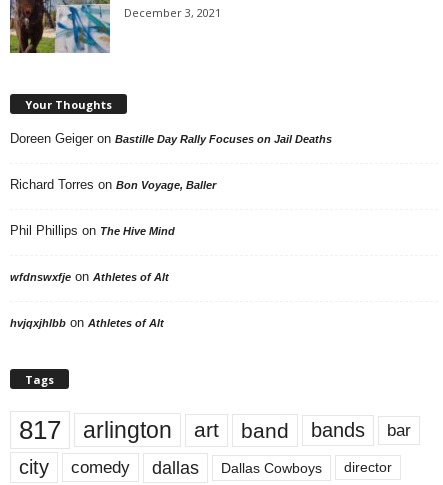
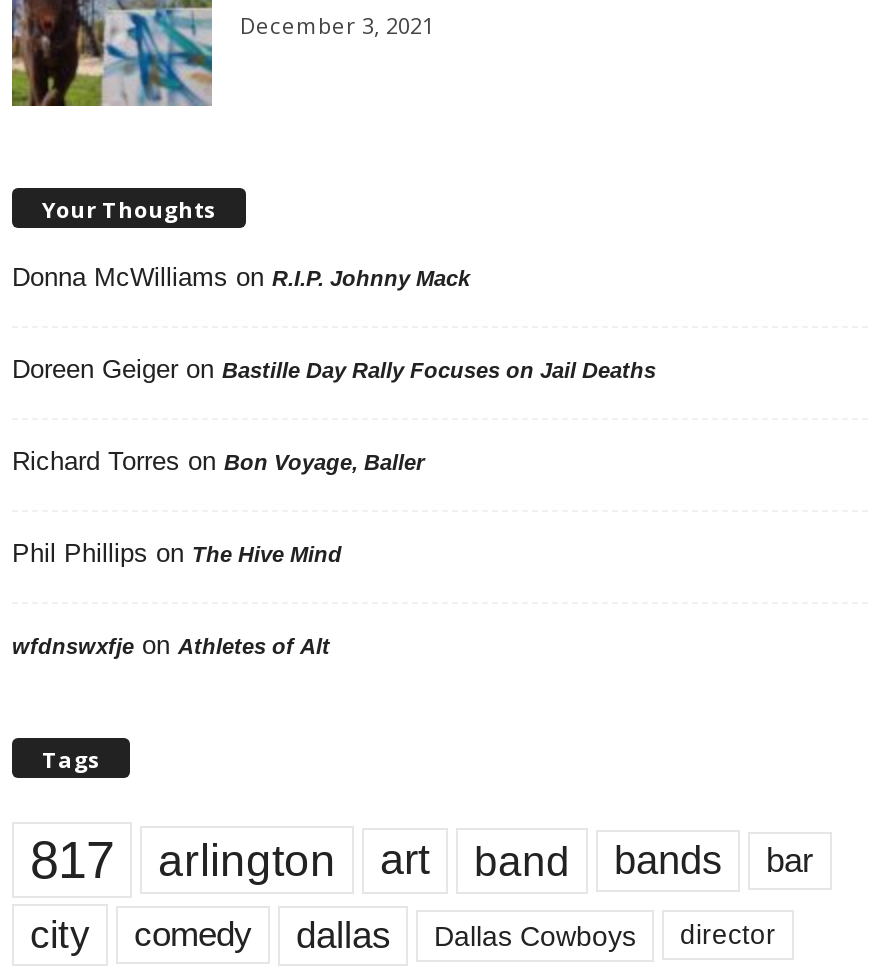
+ Donna McWilliams on R.I.P. Johnny Mack

moved down: Doreen Geiger on Bastille Day Rally Focuses on Jail Deaths | Richard Torres on Bon Voyage, Baller | Phil Phillips on The Hive Mind | wfdnswxfje on Athletes of Alt

- hvjqxjhlbb on Athletes of Alt
